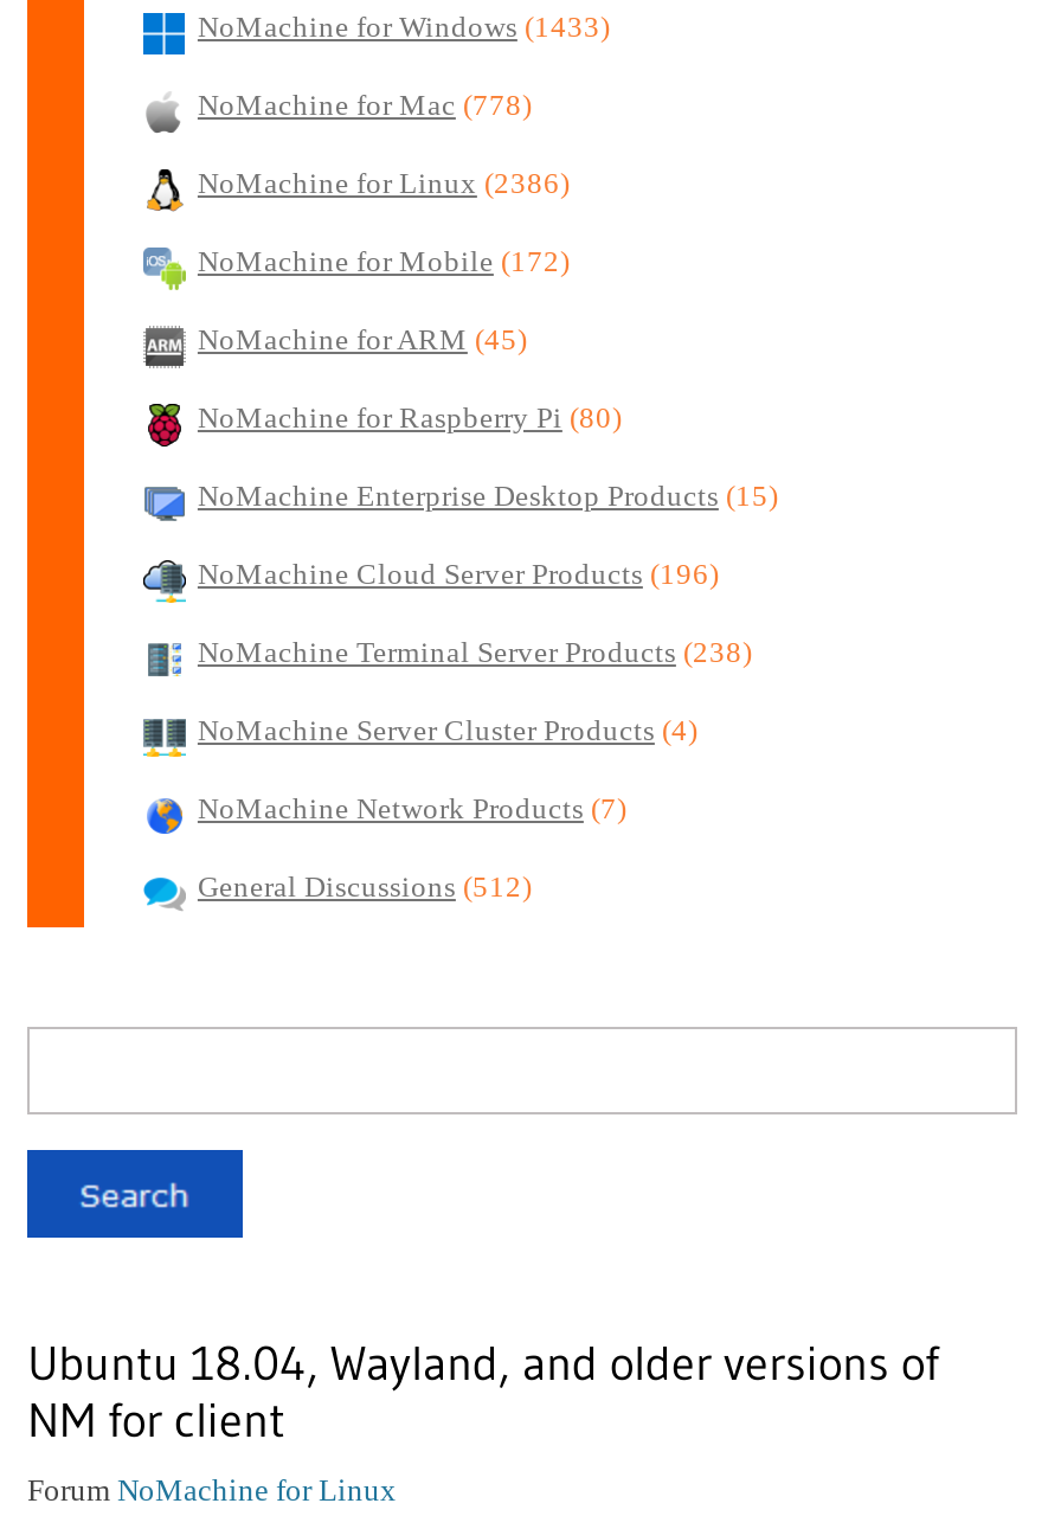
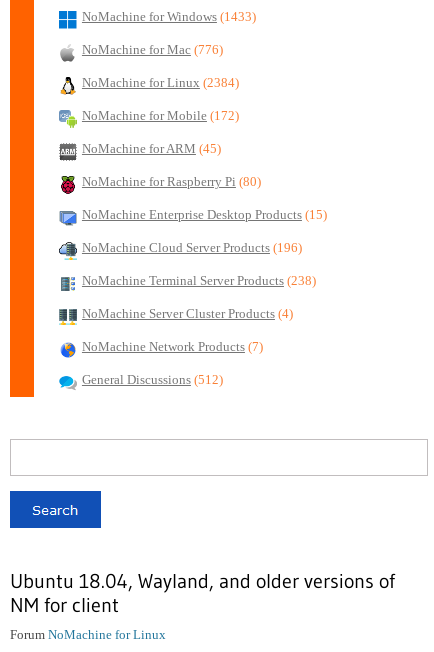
- NoMachine for Mac (778)
+ NoMachine for Mac (776)

- NoMachine for Linux (2386)
+ NoMachine for Linux (2384)
